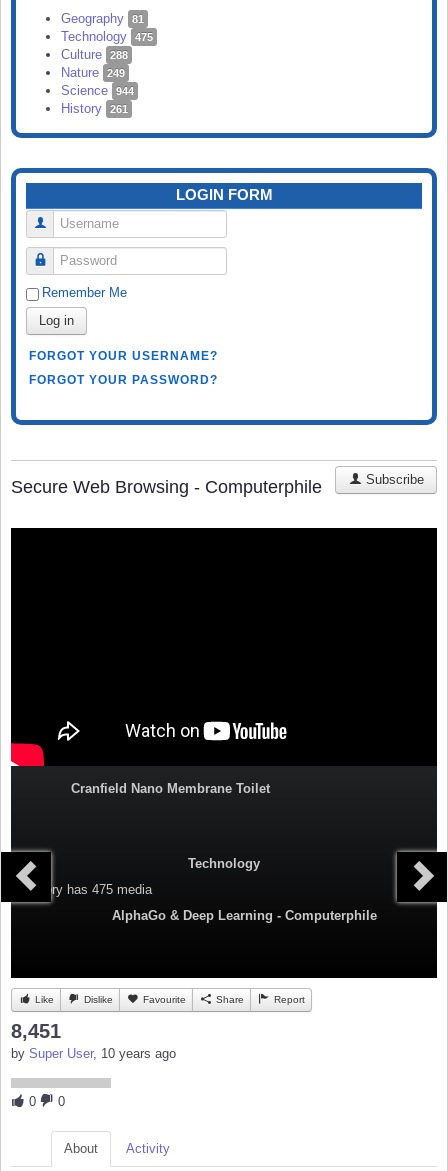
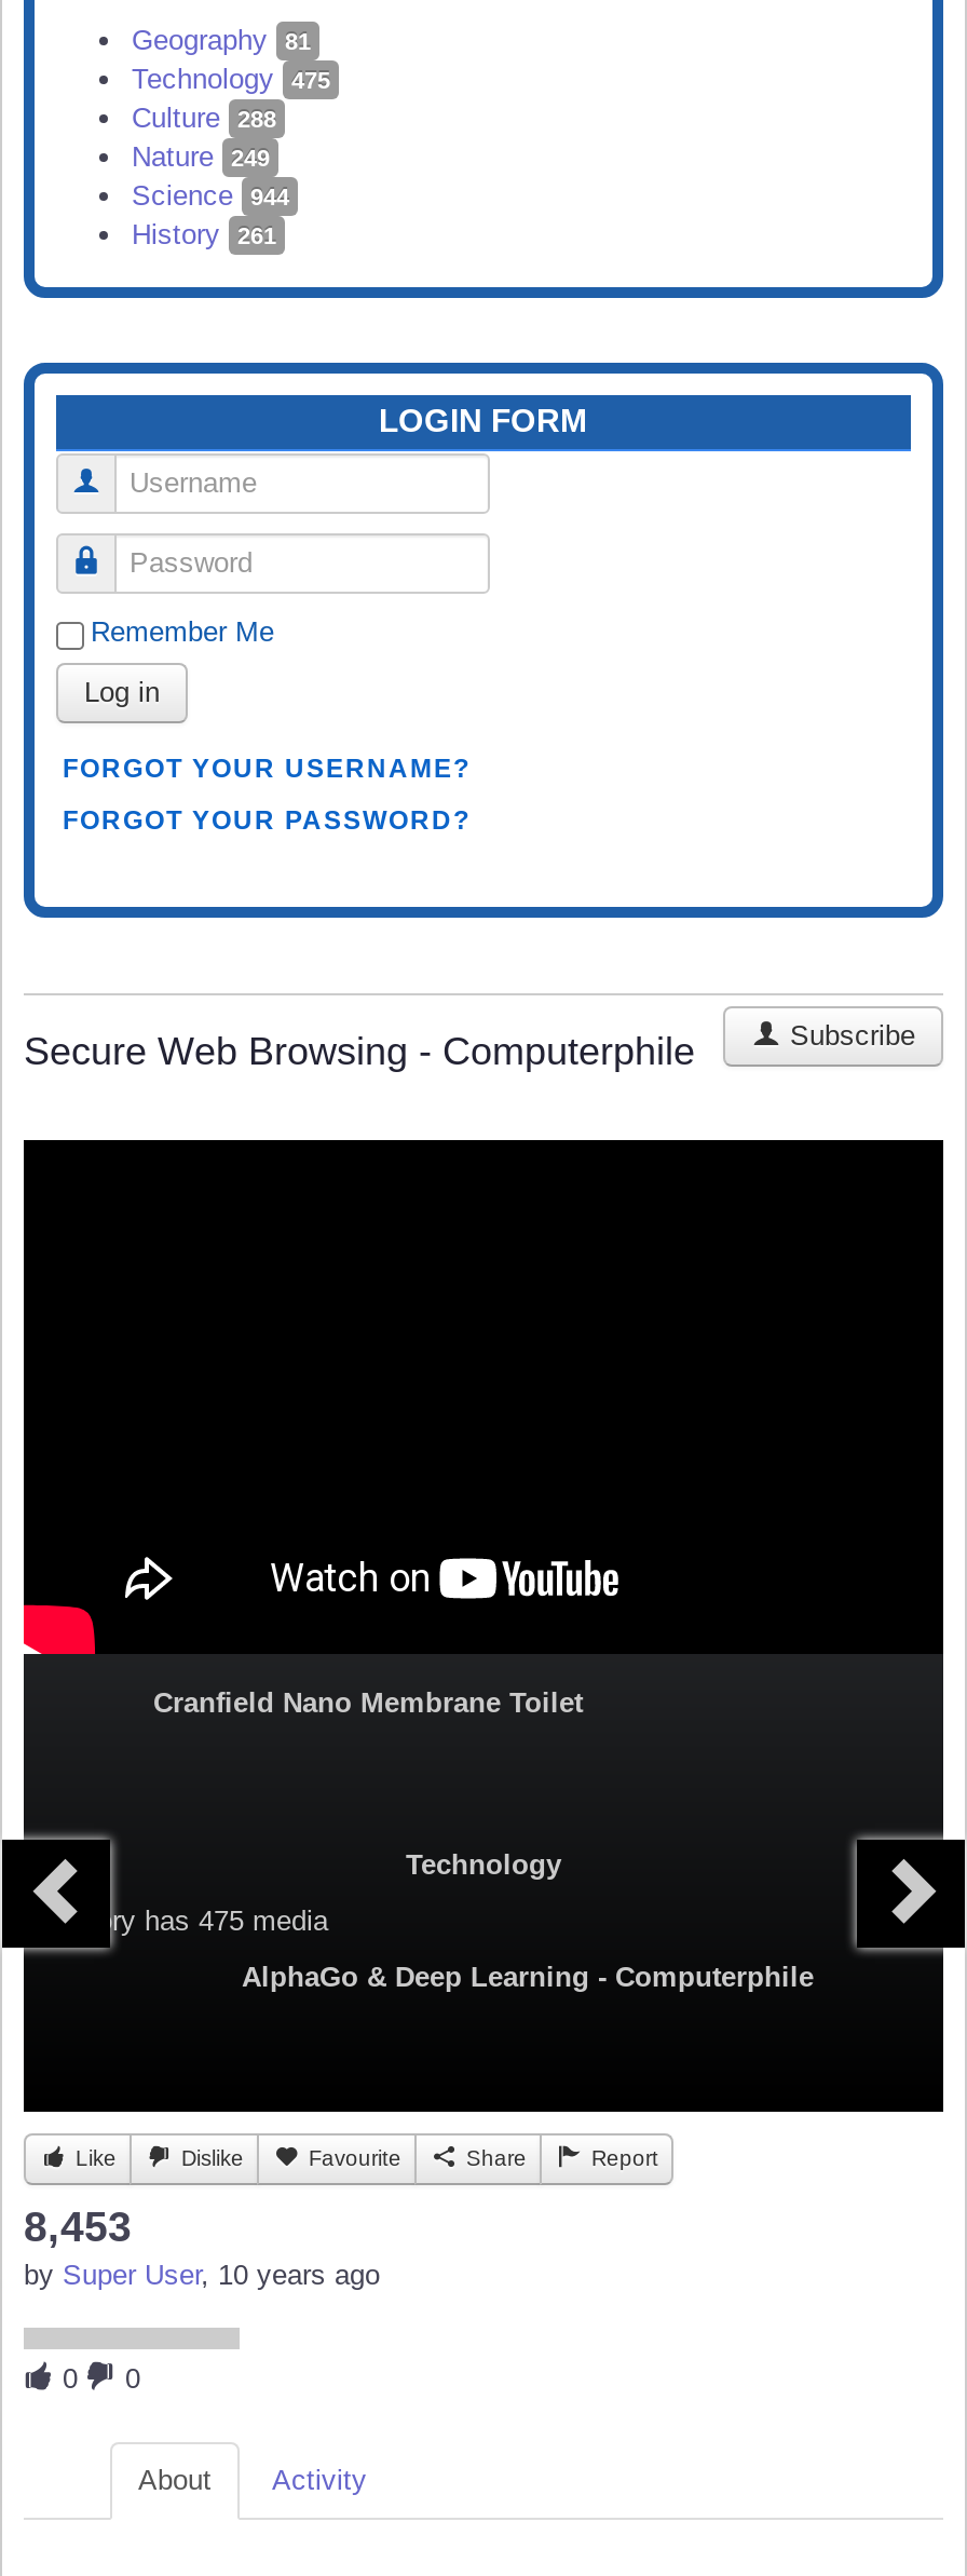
- 8,451
+ 8,453
